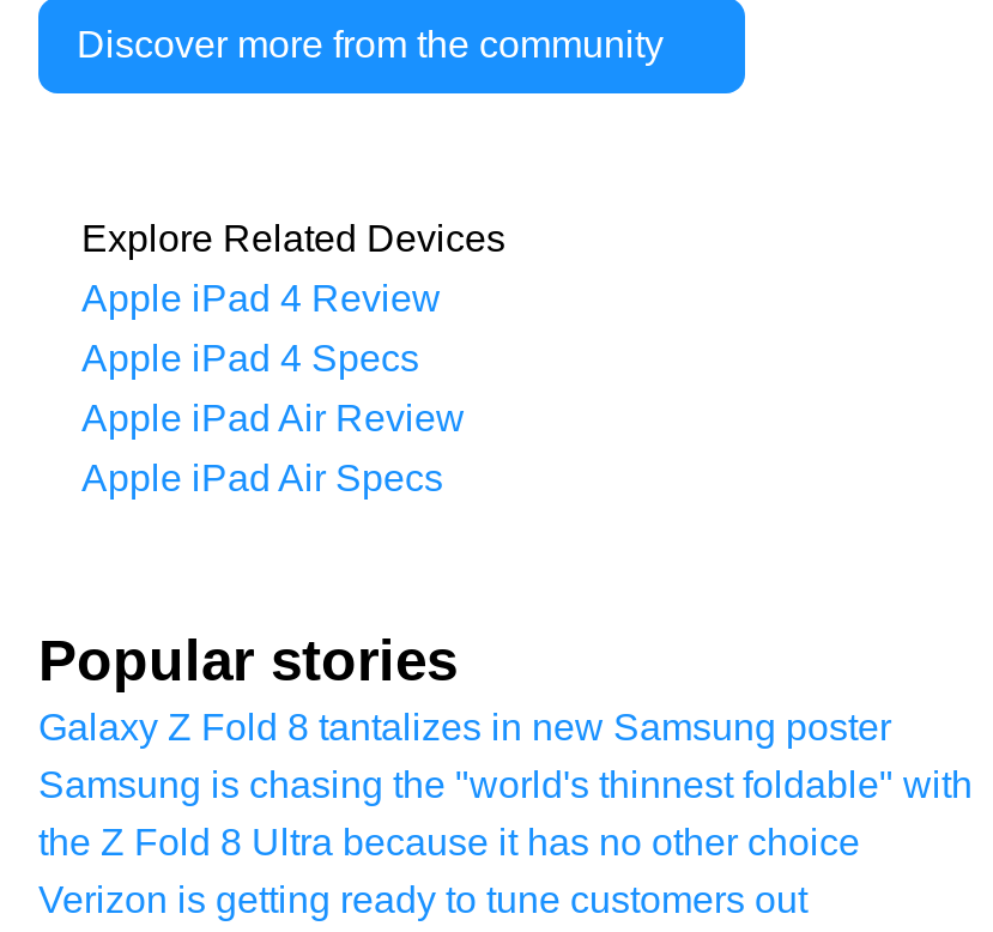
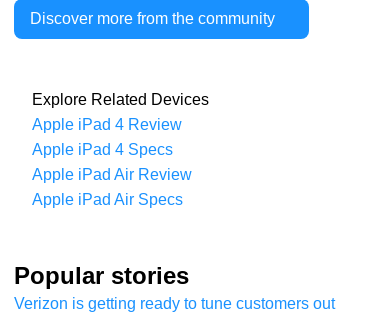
- Galaxy Z Fold 8 tantalizes in new Samsung poster
- Samsung is chasing the "world's thinnest foldable" with
- the Z Fold 8 Ultra because it has no other choice
